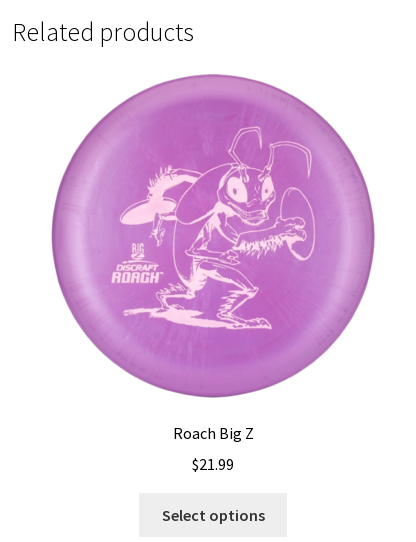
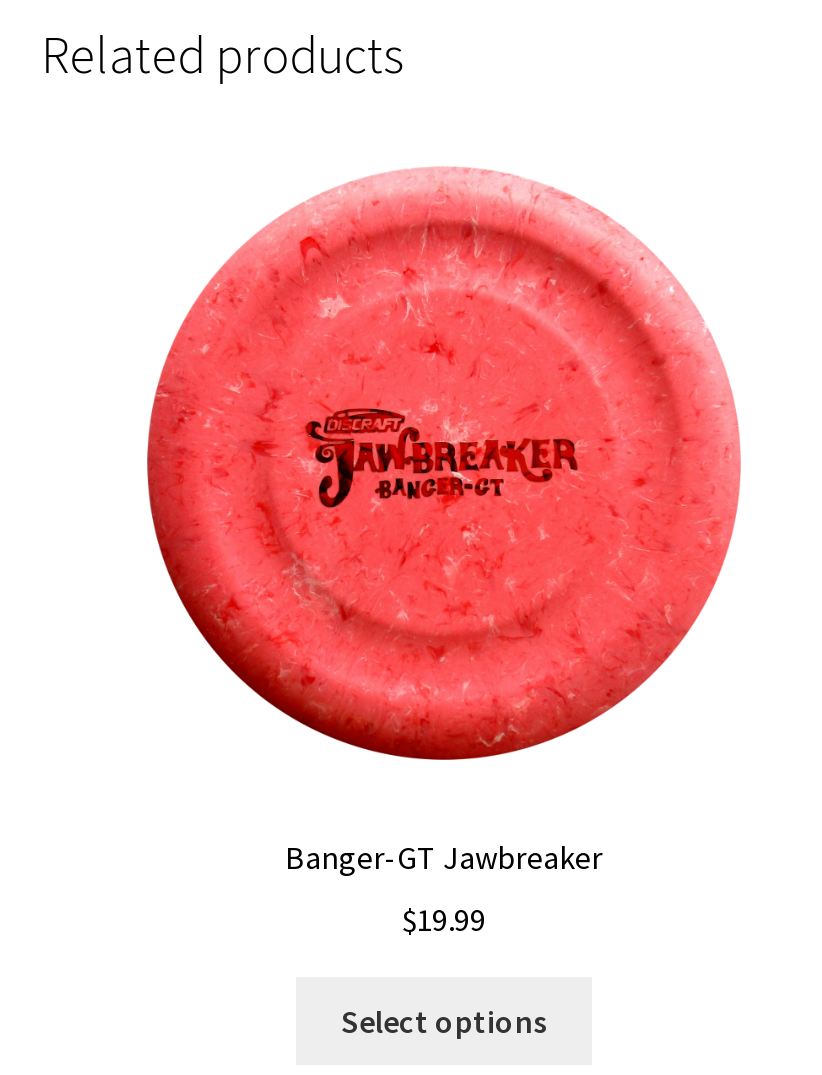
- [image]
- Roach Big Z
+ [image]
+ Banger-GT Jawbreaker

- $21.99
+ $19.99
